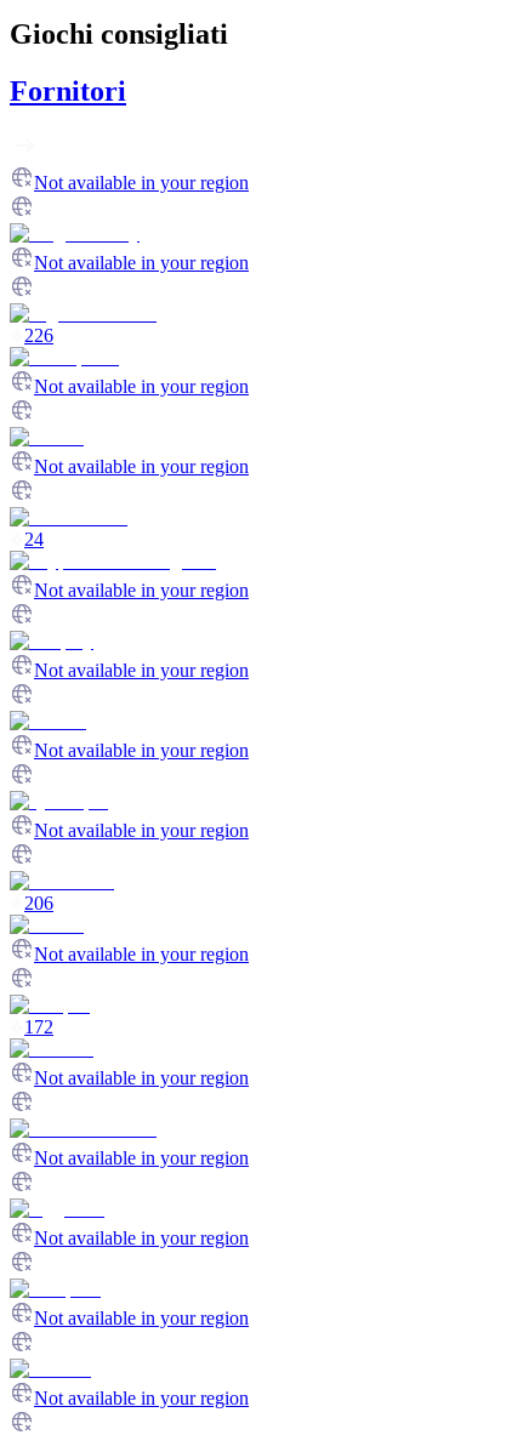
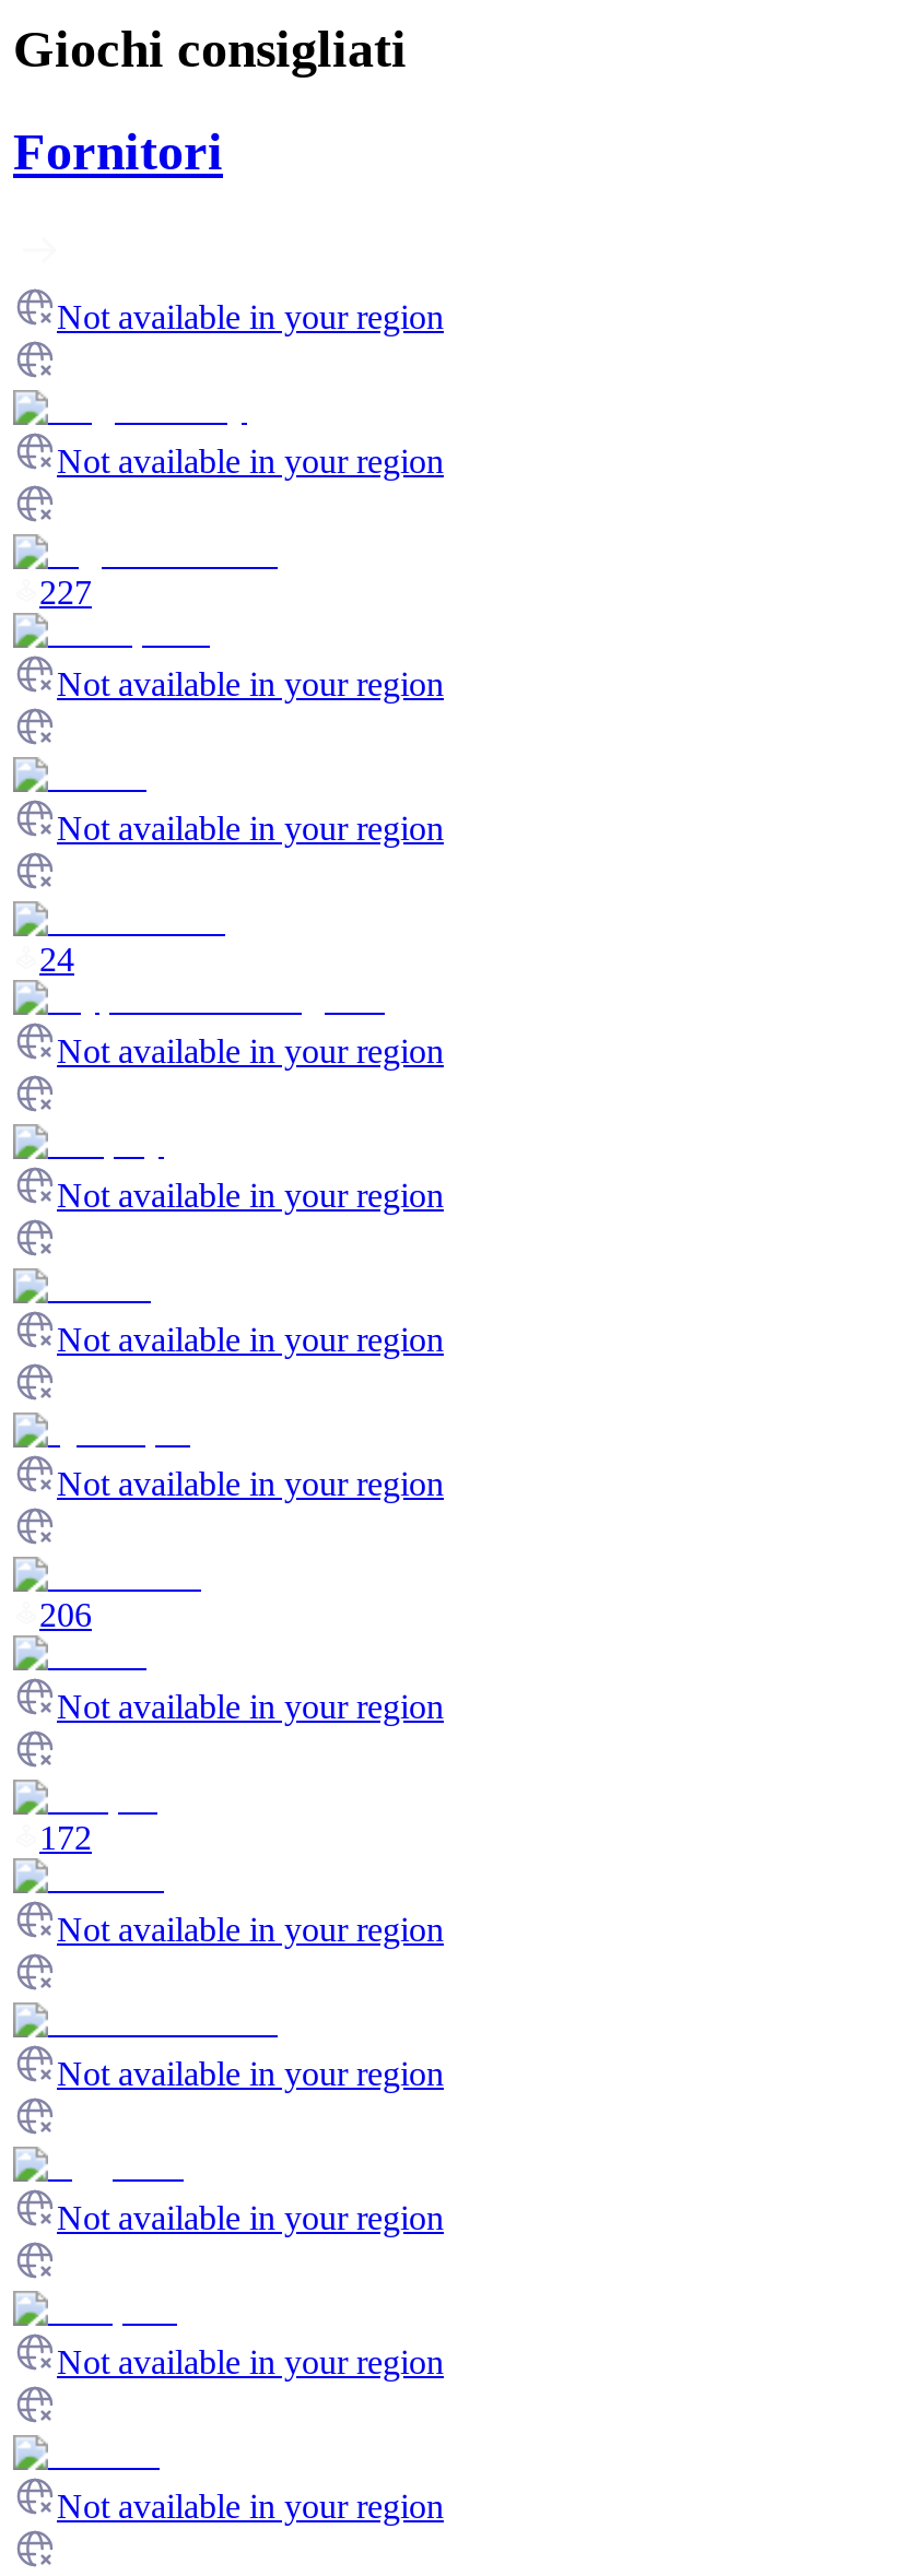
- 226
+ 227
